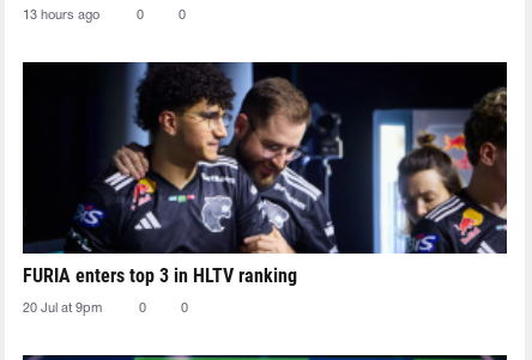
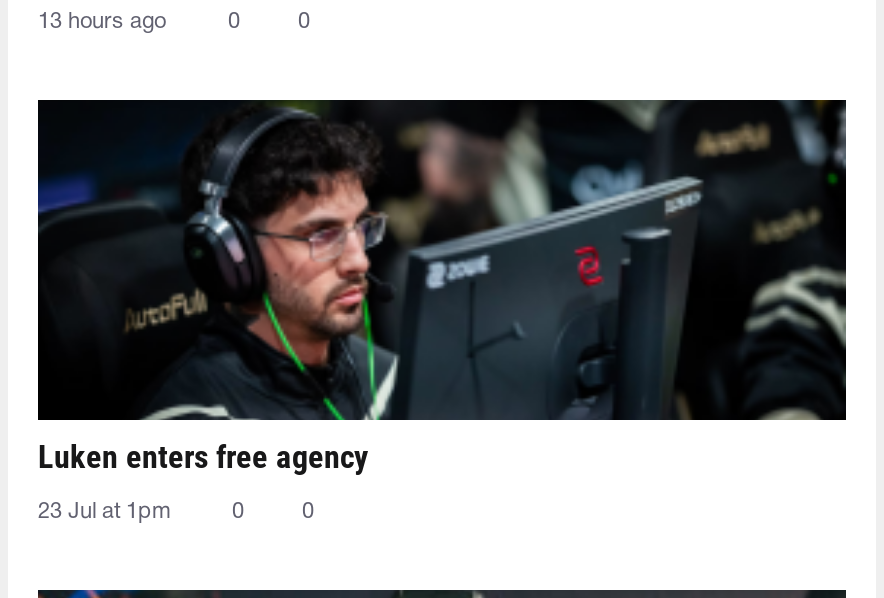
- [image]
- FURIA enters top 3 in HLTV ranking
+ [image]
+ Luken enters free agency

- 20 Jul at 9pm
+ 23 Jul at 1pm
